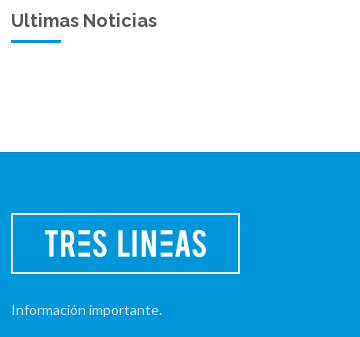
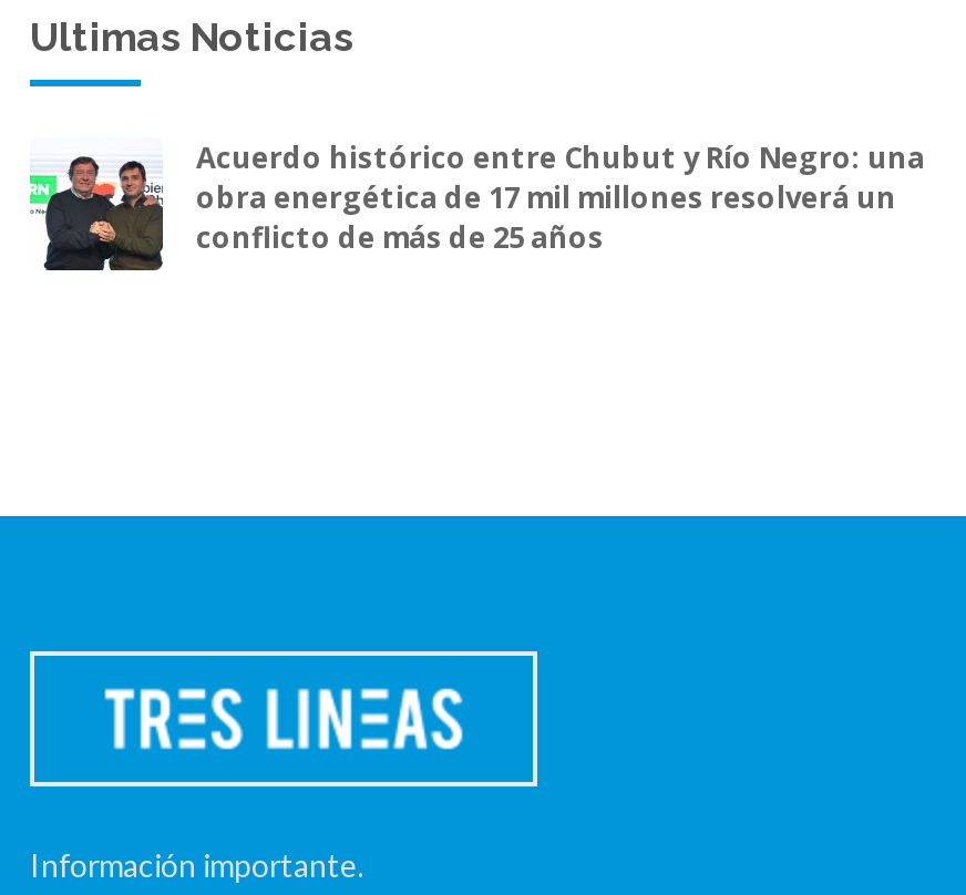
+ [image]
+ Acuerdo histórico entre Chubut y Río Negro: una
+ obra energética de 17 mil millones resolverá un
+ conflicto de más de 25 años
